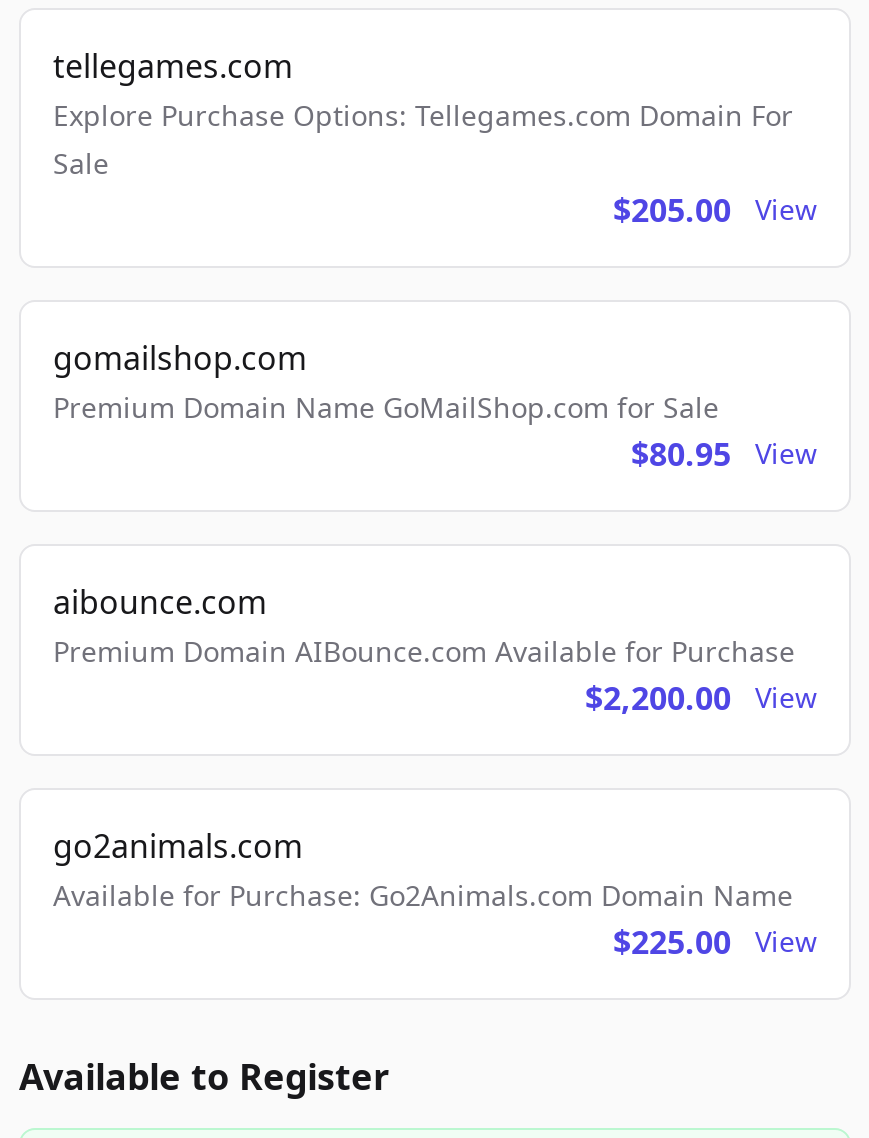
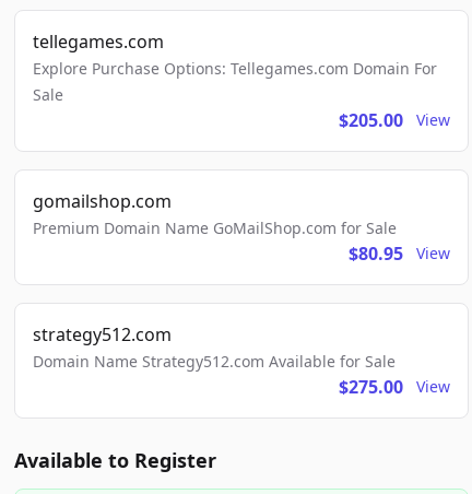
- aibounce.com
- Premium Domain AIBounce.com Available for Purchase
- $2,200.00
- View
- go2animals.com
- Available for Purchase: Go2Animals.com Domain Name
- $225.00
+ strategy512.com
+ Domain Name Strategy512.com Available for Sale
+ $275.00
